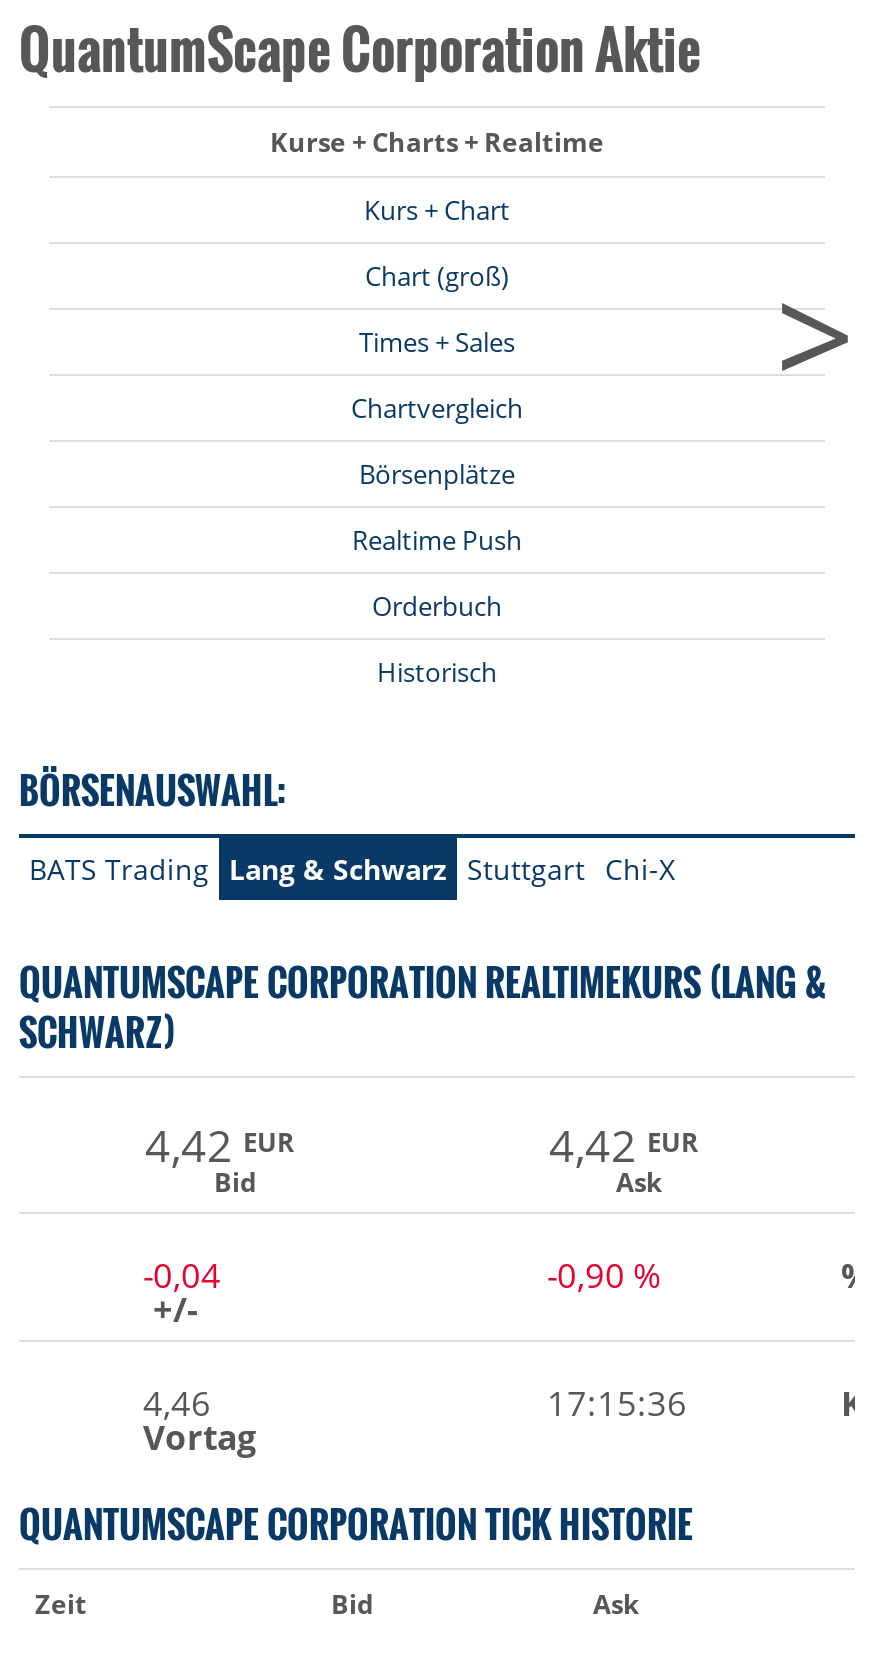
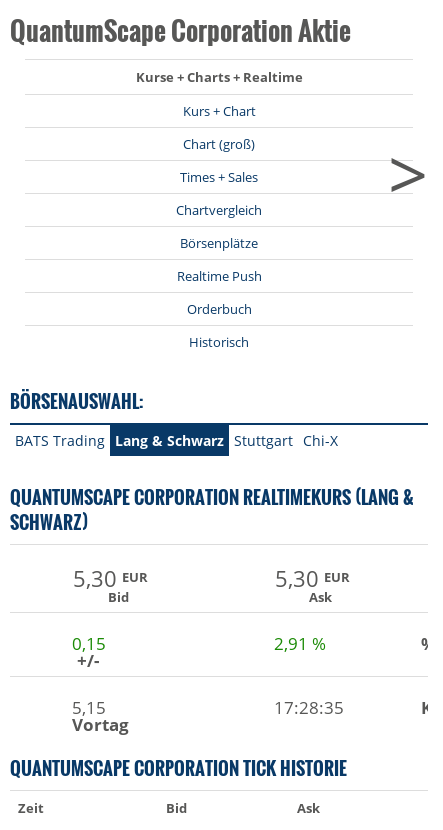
- 4,42 EUR
+ 5,30 EUR

- 4,42 EUR
+ 5,30 EUR

- -0,04
+ 0,15

- -0,90 %
+ 2,91 %

- 4,46
+ 5,15

- 17:15:36
+ 17:28:35
